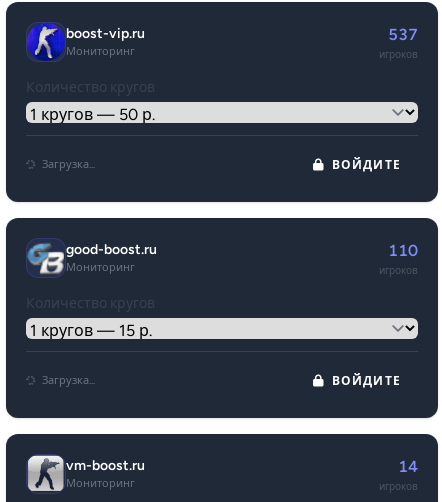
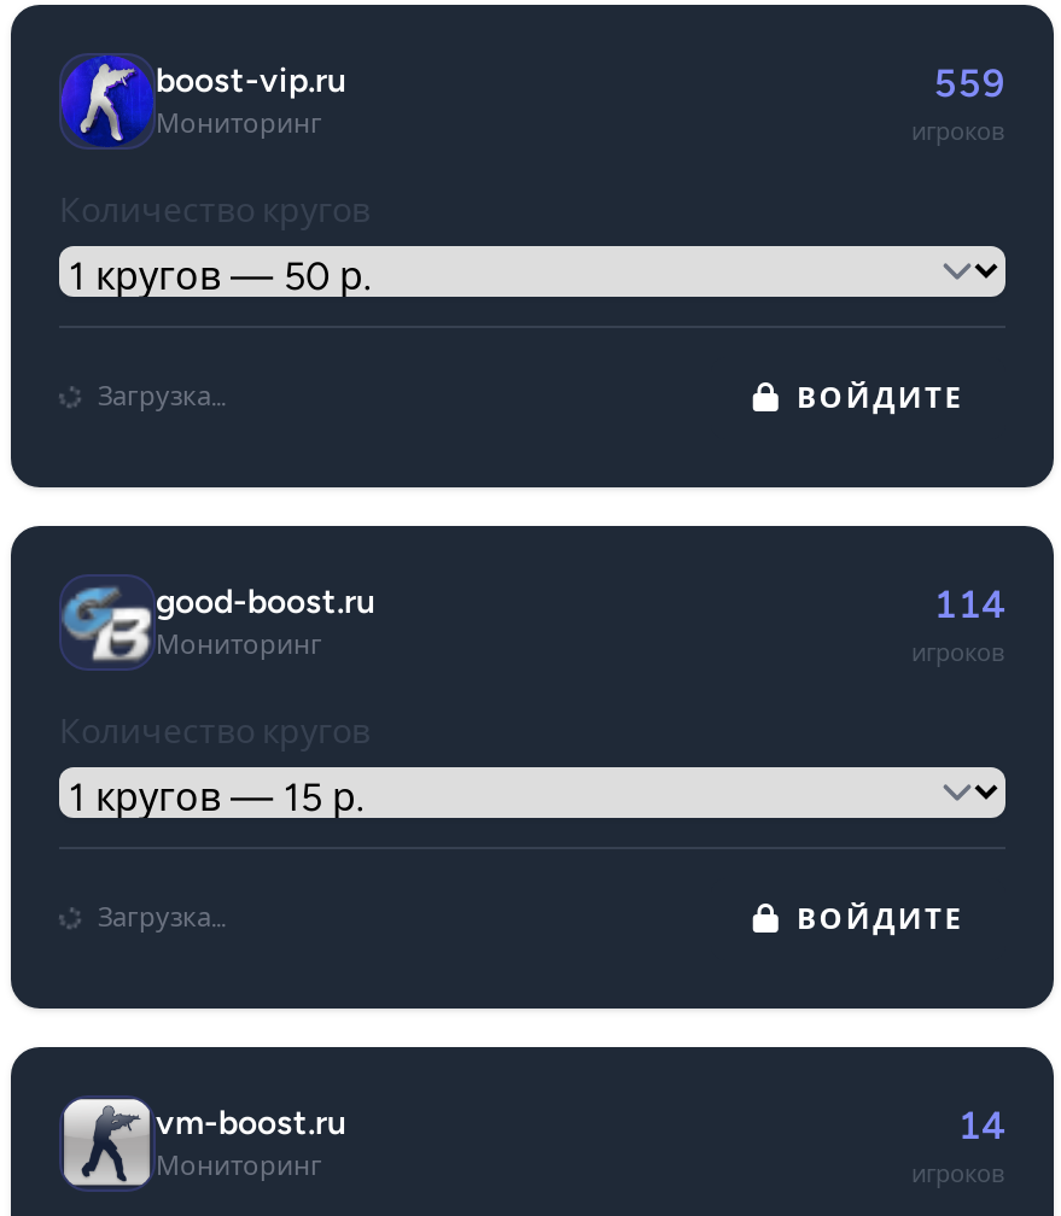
- 537
+ 559

- 110
+ 114
